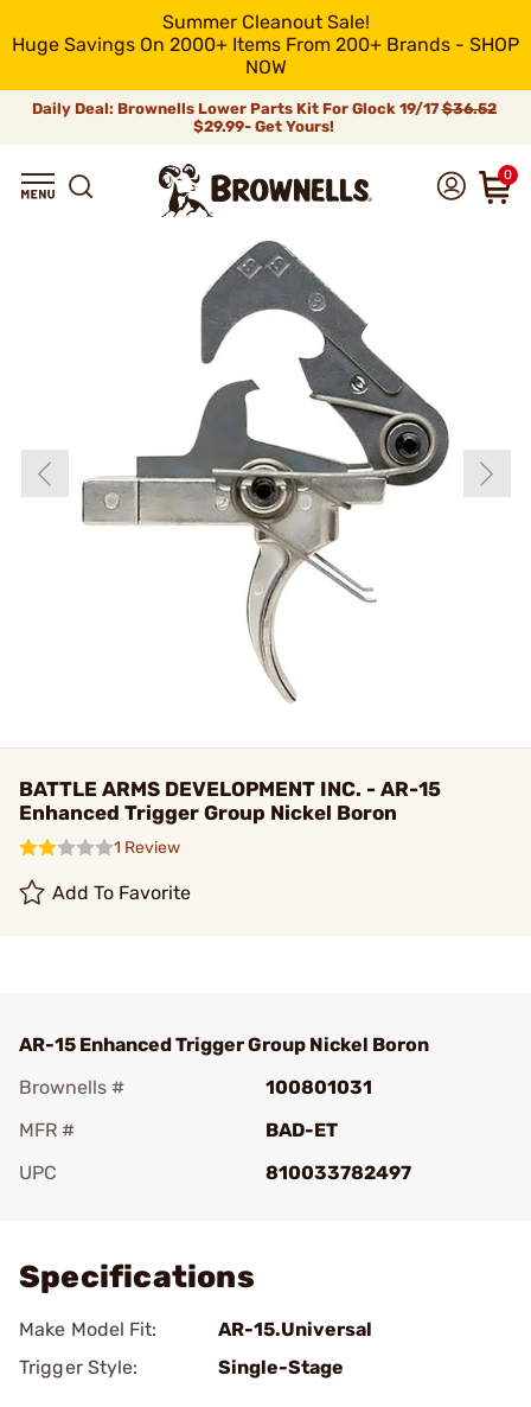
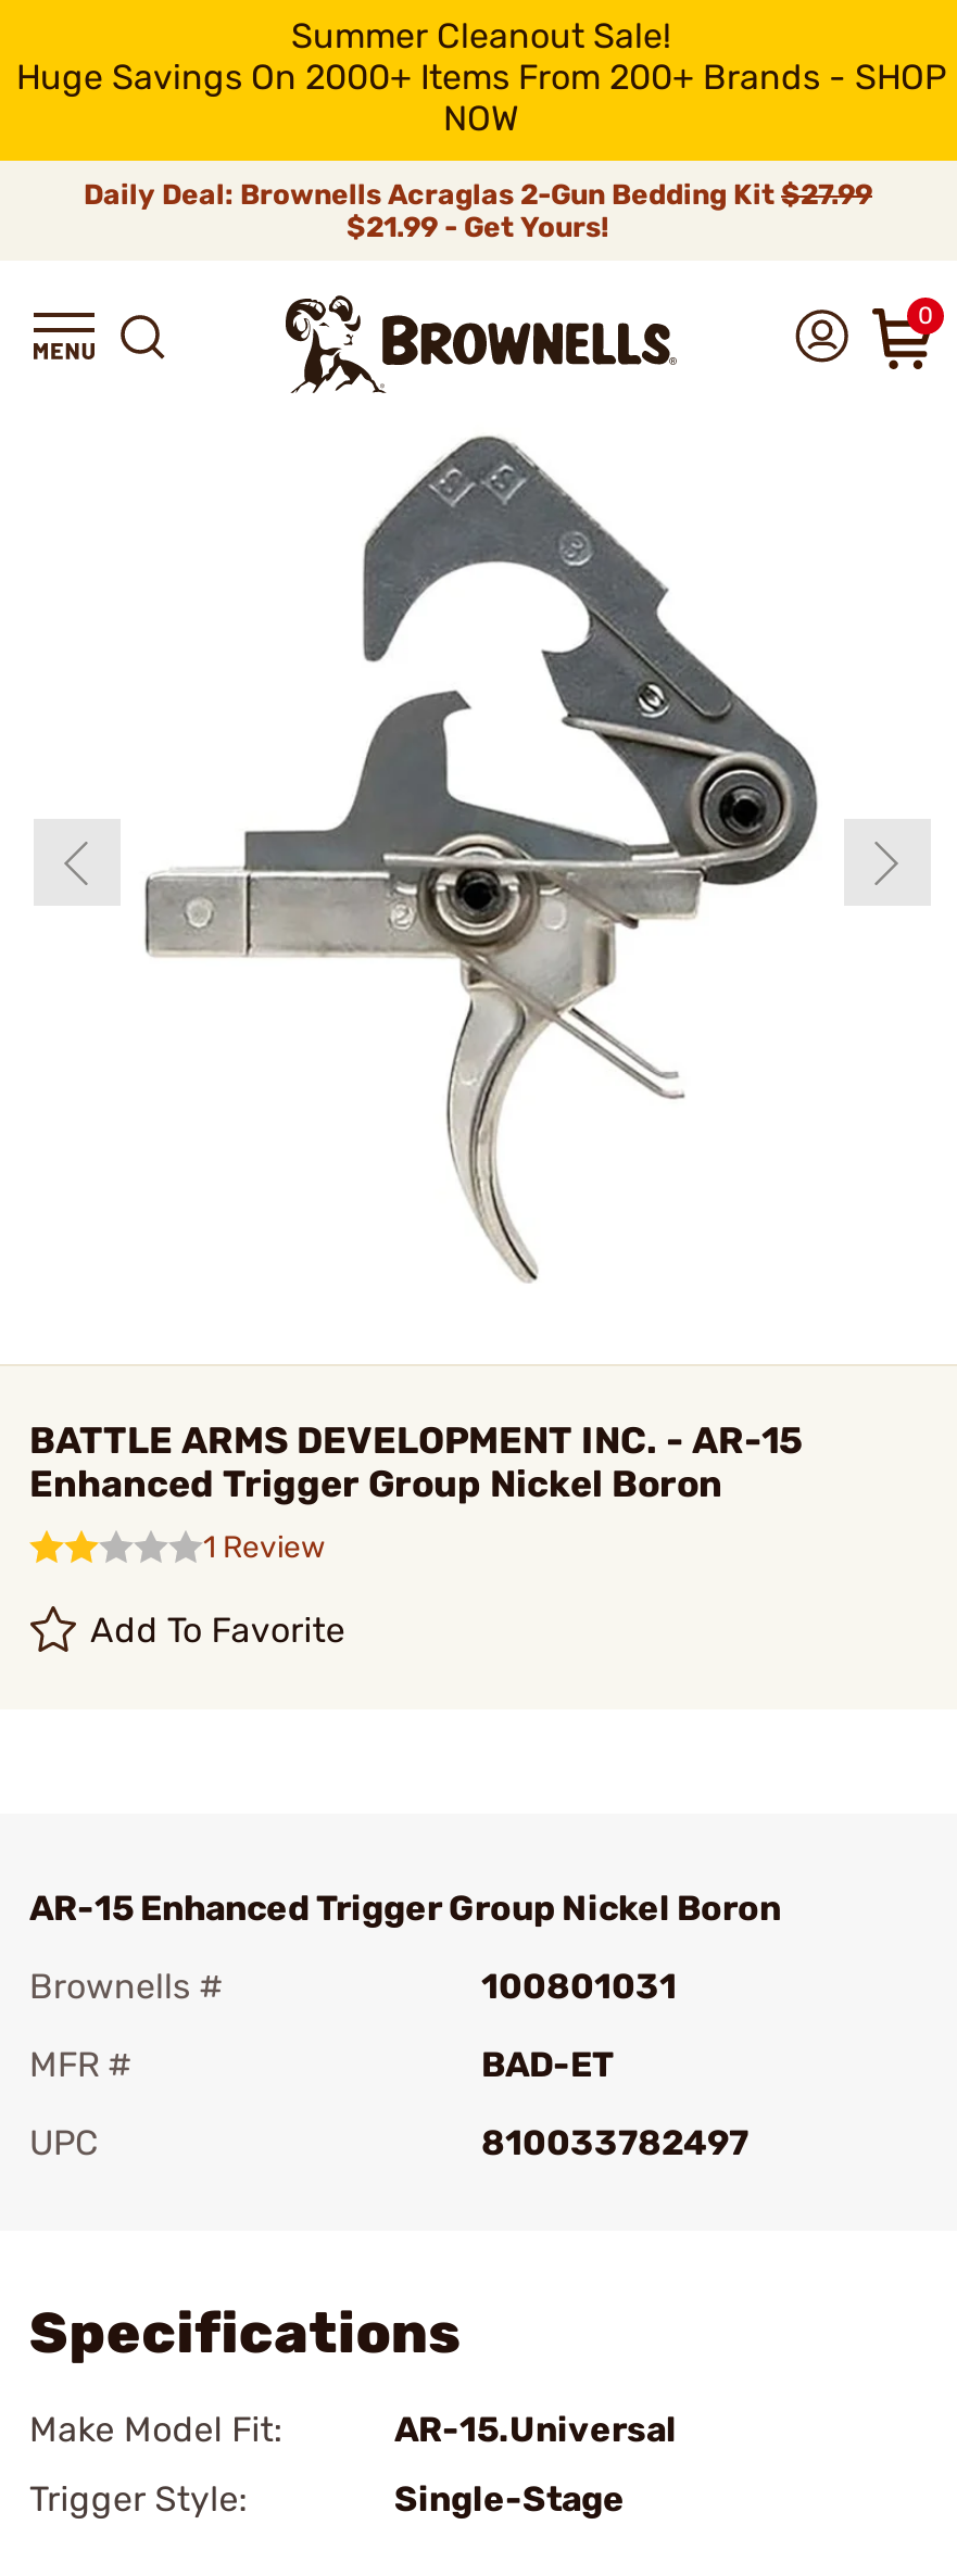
- Daily Deal: Brownells Lower Parts Kit For Glock 19/17 $36.52
- $29.99- Get Yours!
+ Daily Deal: Brownells Acraglas 2-Gun Bedding Kit $27.99
+ $21.99 - Get Yours!
